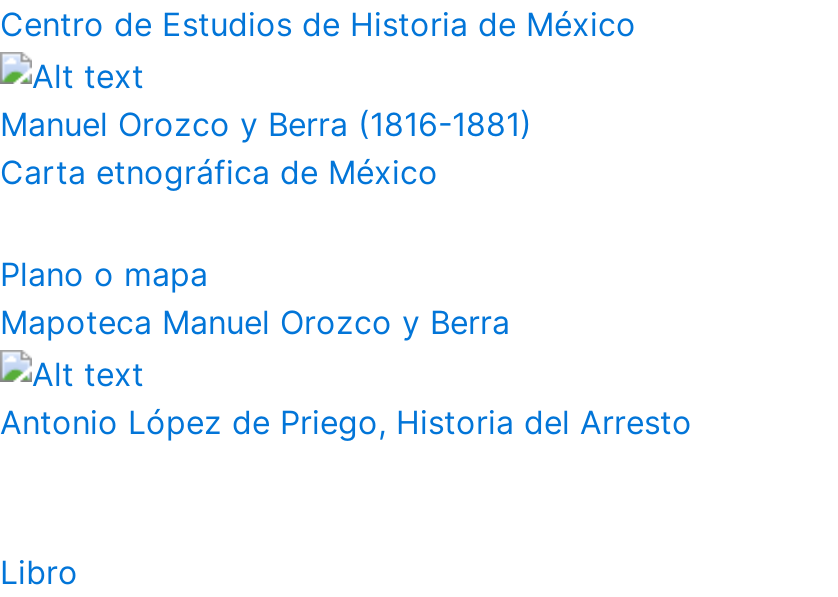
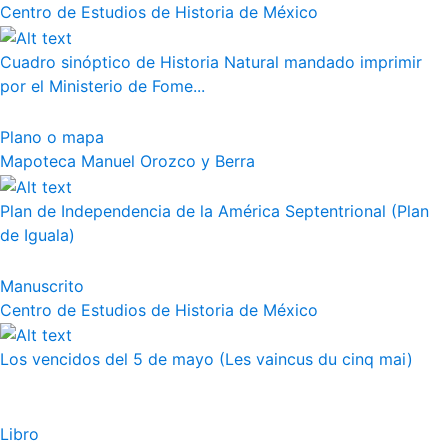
- Manuel Orozco y Berra (1816-1881)
- Carta etnográfica de México
+ Cuadro sinóptico de Historia Natural mandado imprimir
+ por el Ministerio de Fome...

- Antonio López de Priego, Historia del Arresto
+ Plan de Independencia de la América Septentrional (Plan
+ de Iguala)
+ Manuscrito
+ Centro de Estudios de Historia de México
+ Los vencidos del 5 de mayo (Les vaincus du cinq mai)
